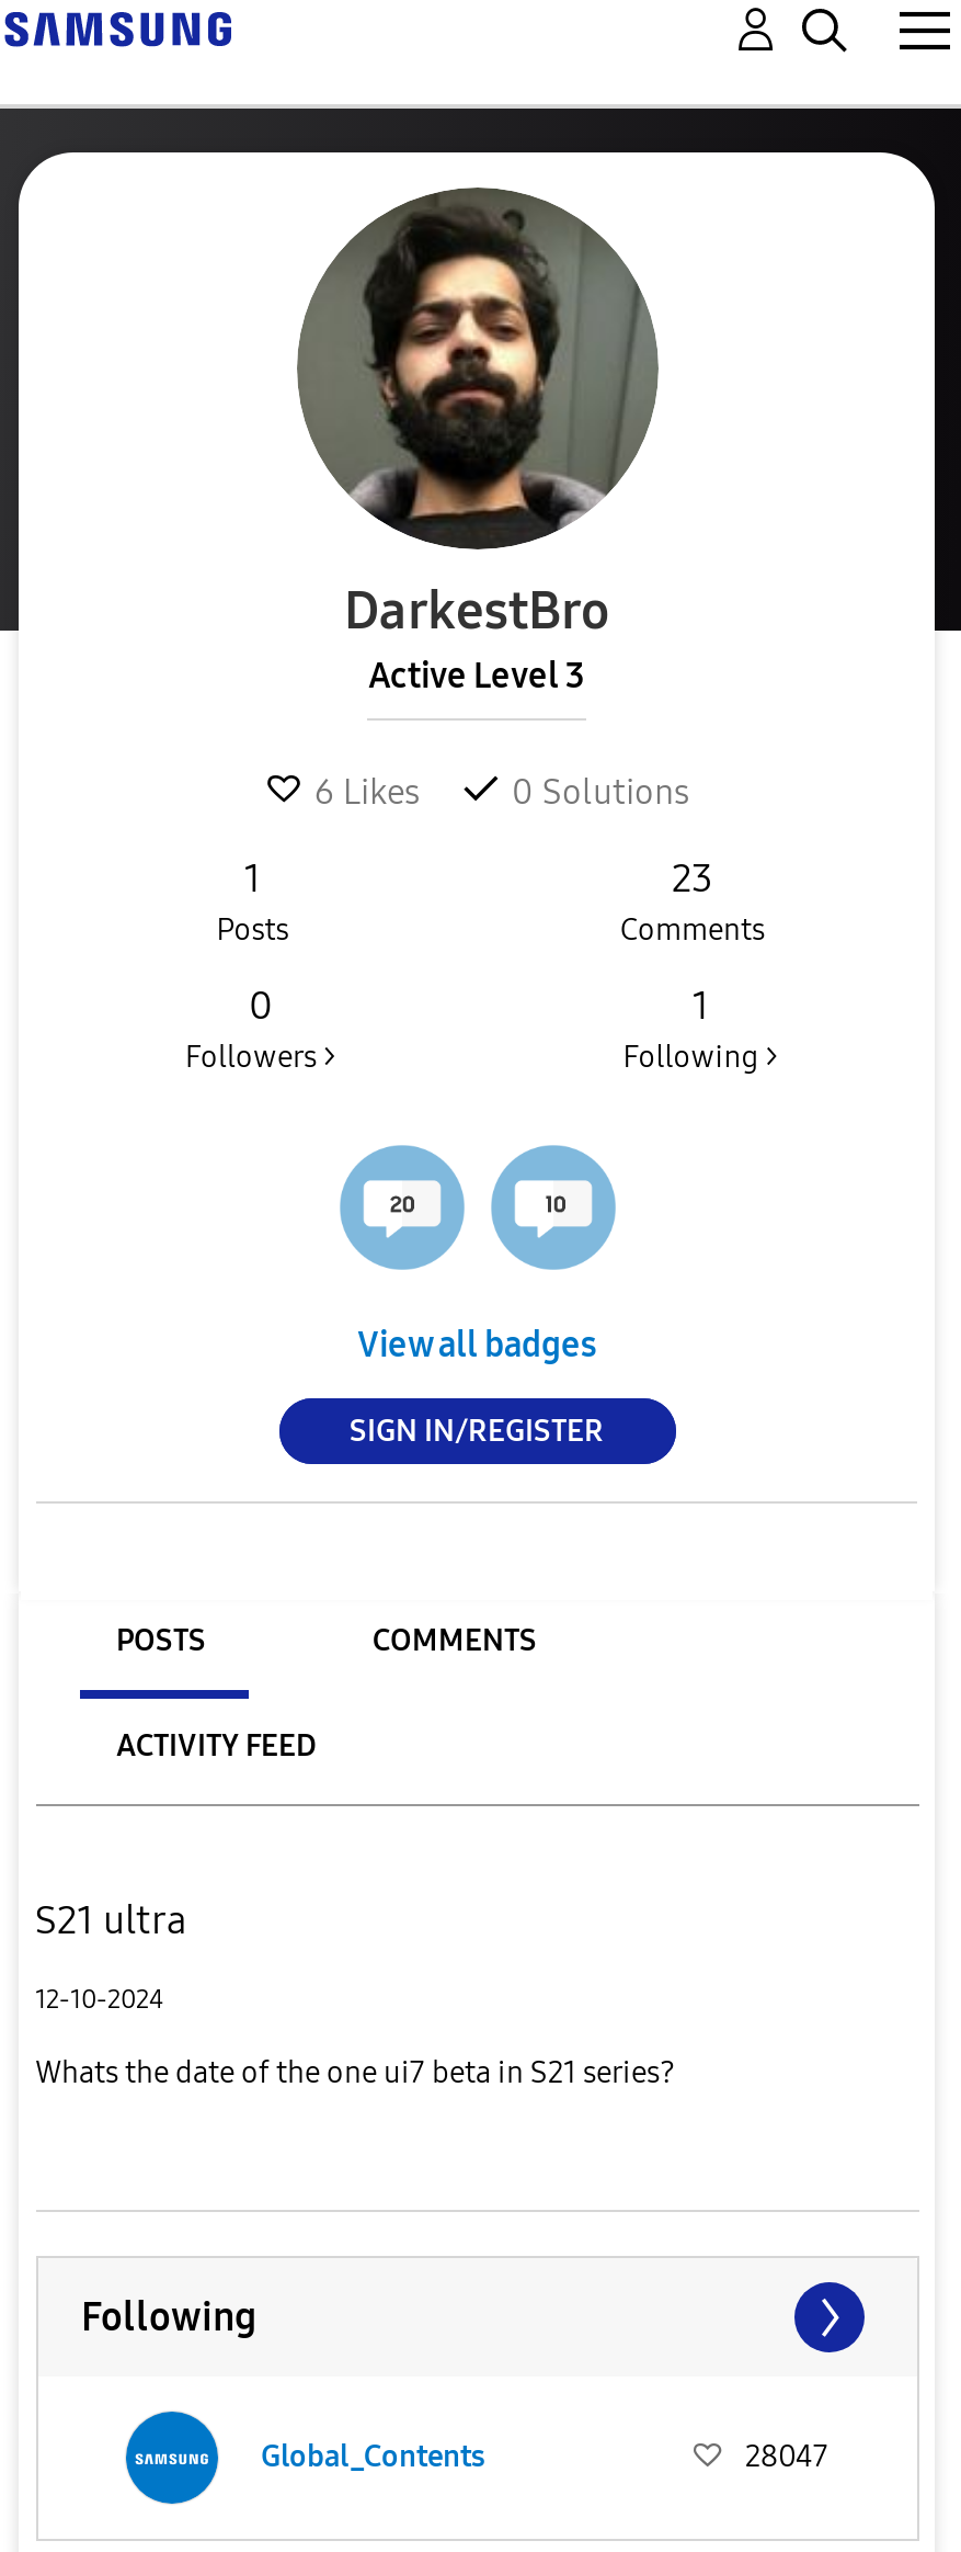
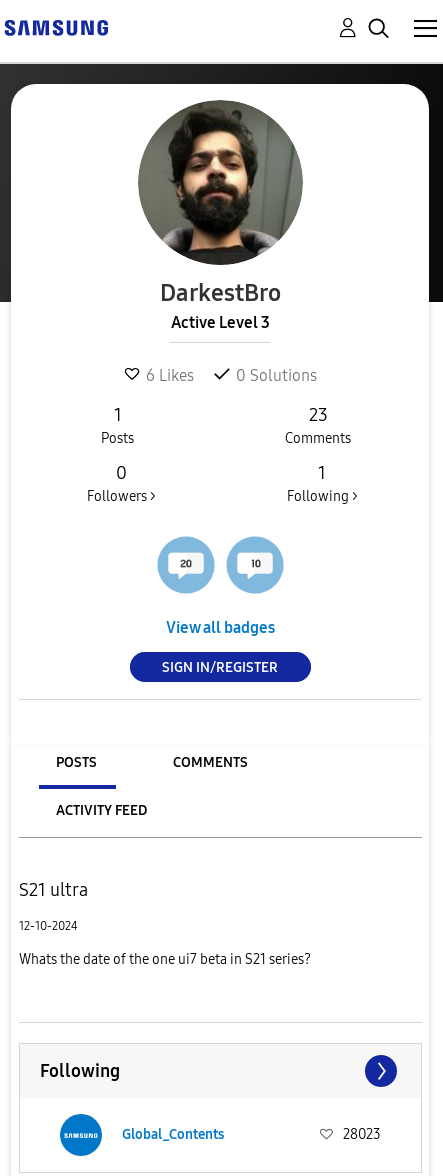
- 28047
+ 28023
